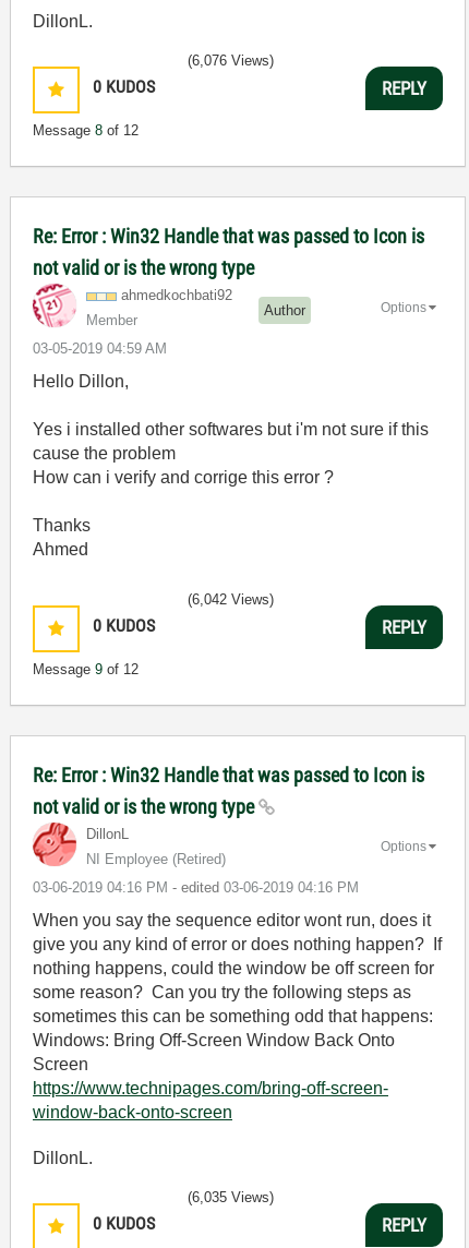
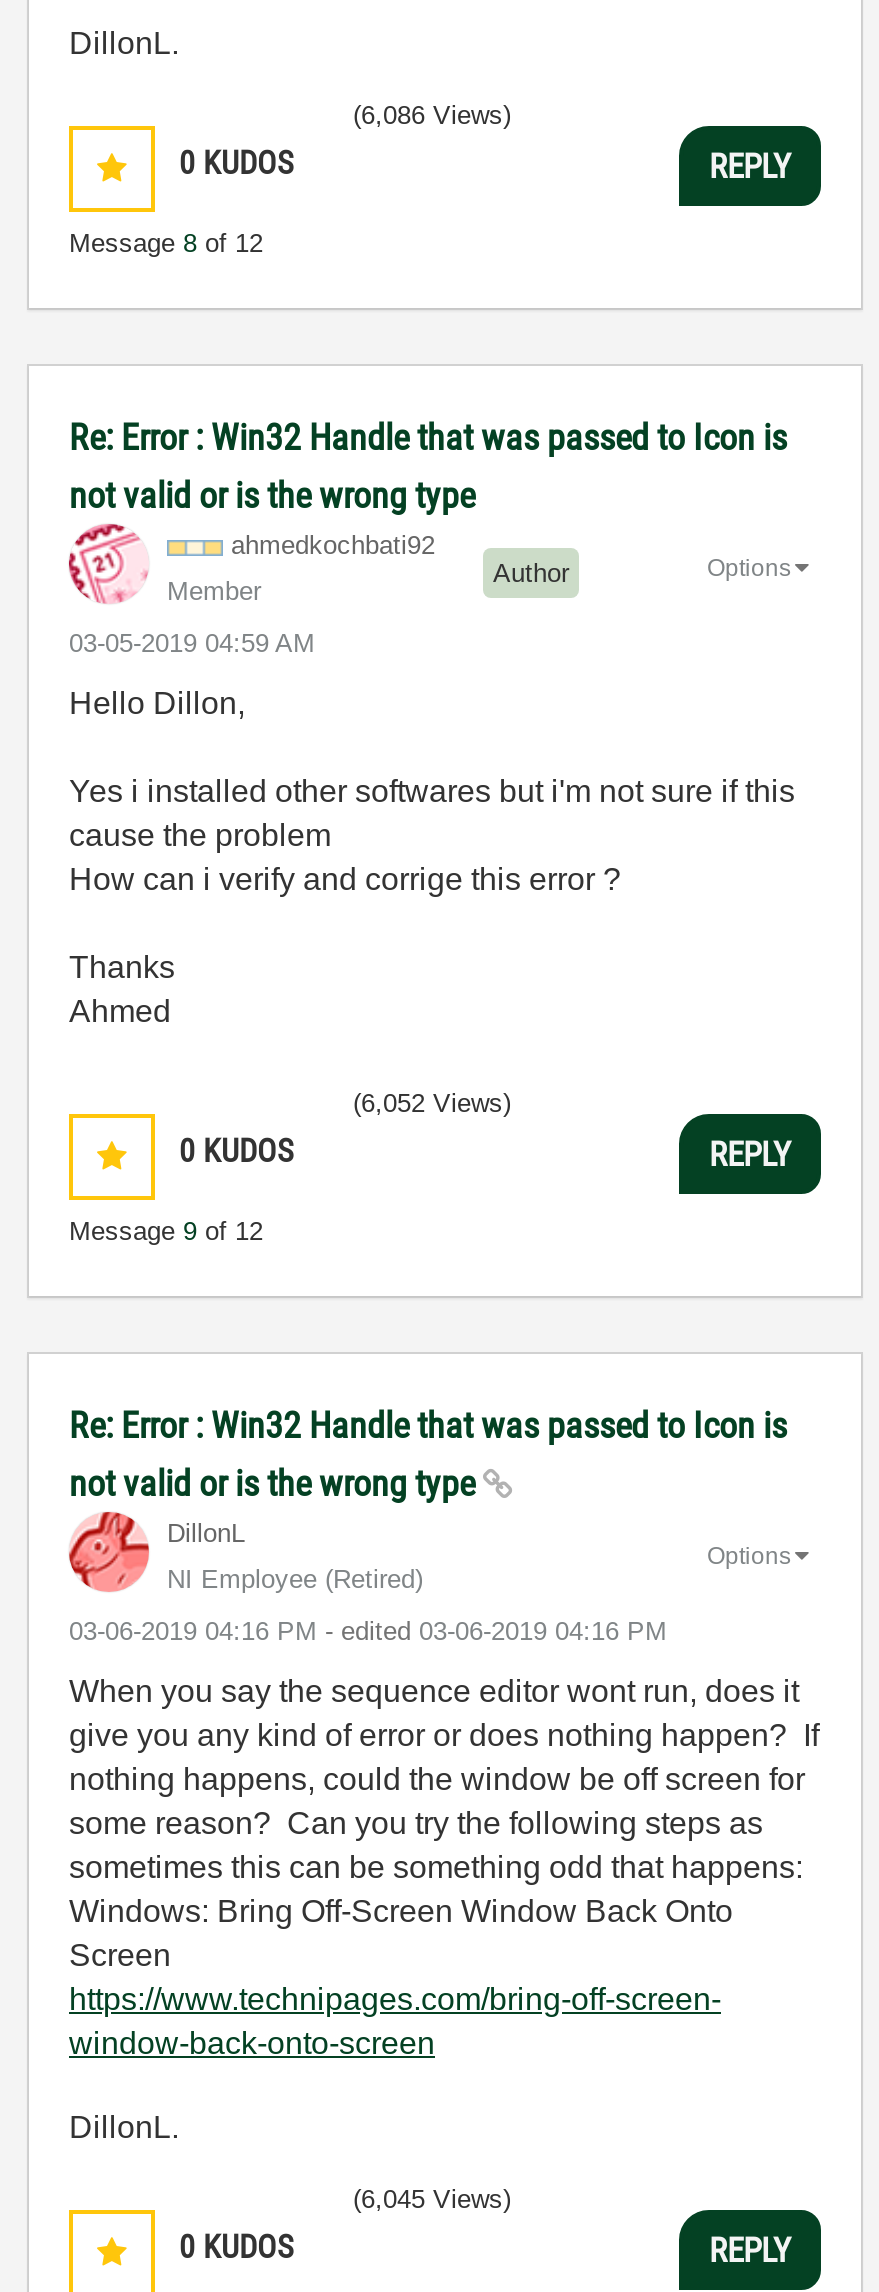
- (6,076 Views)
+ (6,086 Views)

- (6,042 Views)
+ (6,052 Views)

- (6,035 Views)
+ (6,045 Views)
